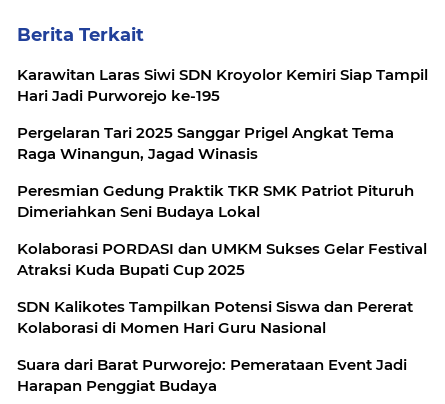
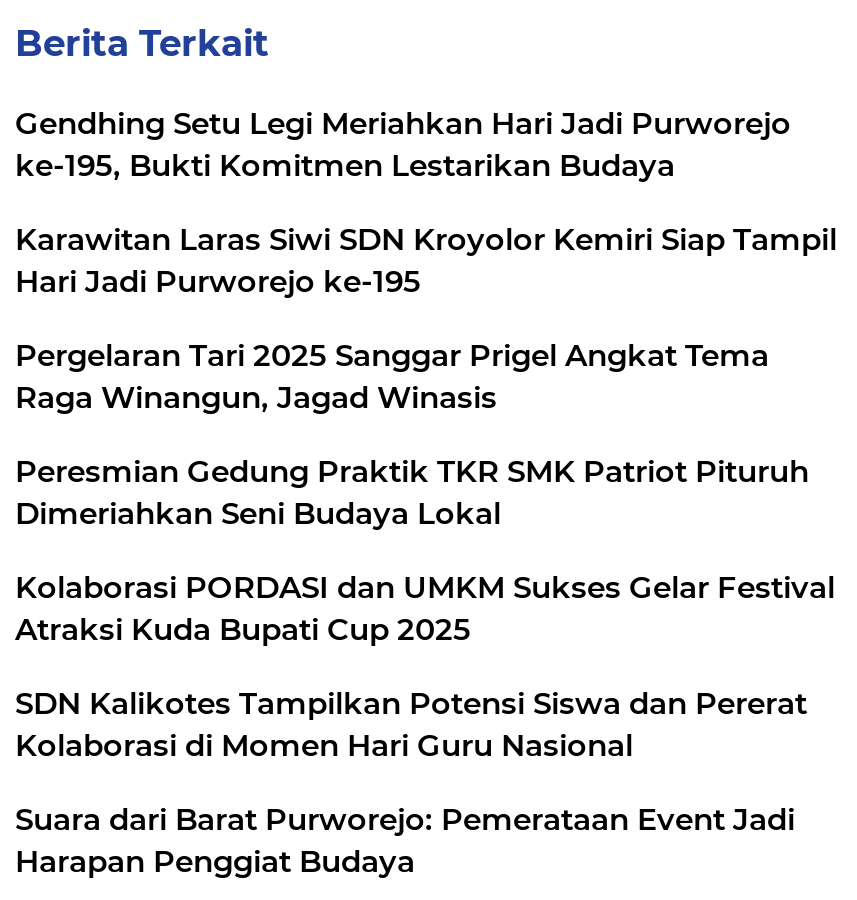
+ Gendhing Setu Legi Meriahkan Hari Jadi Purworejo
+ ke-195, Bukti Komitmen Lestarikan Budaya
